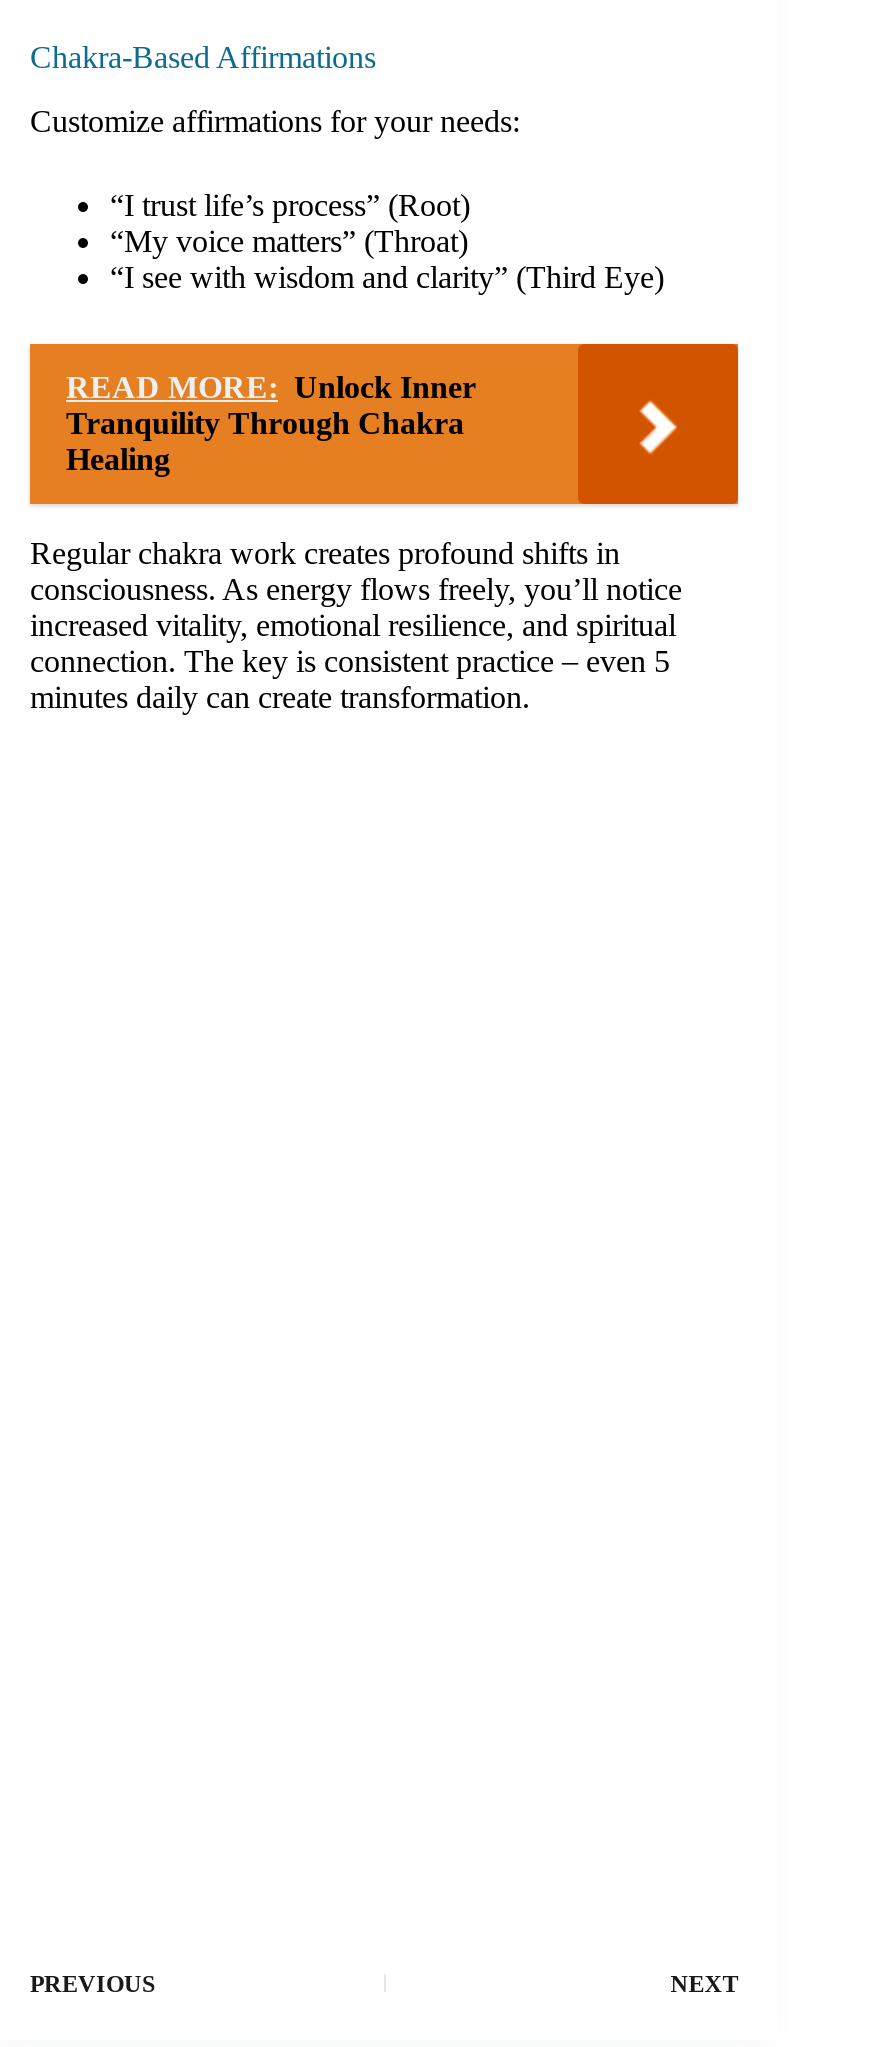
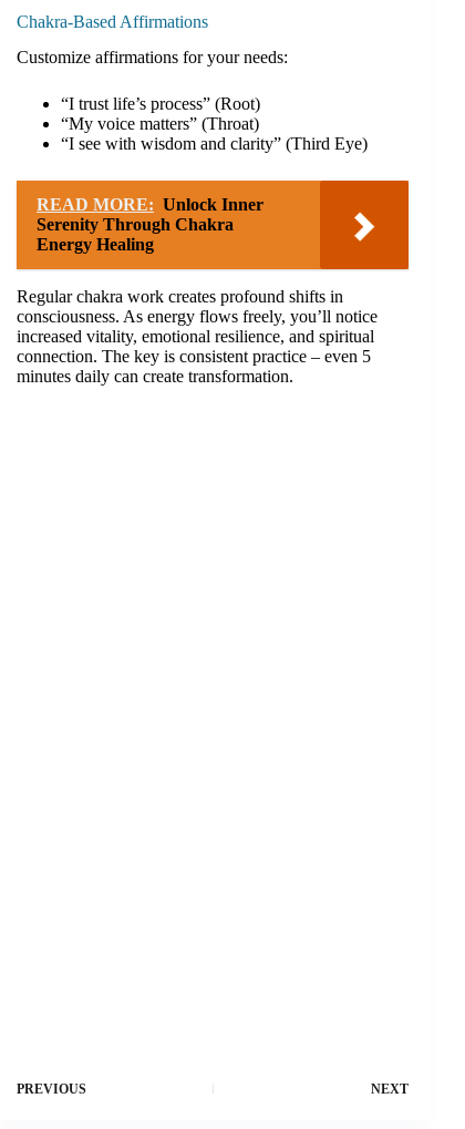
- Tranquility Through Chakra
- Healing
+ Serenity Through Chakra
+ Energy Healing
